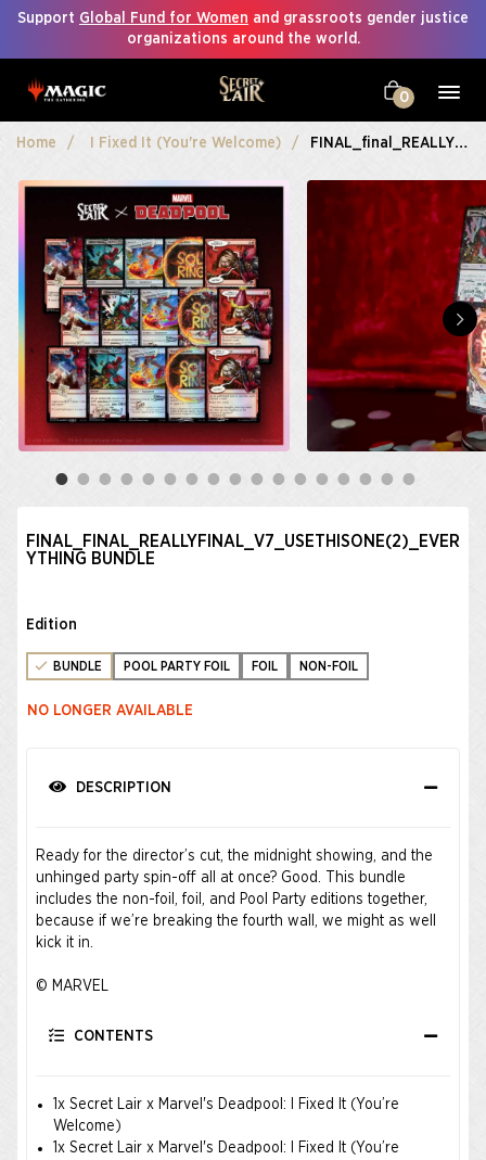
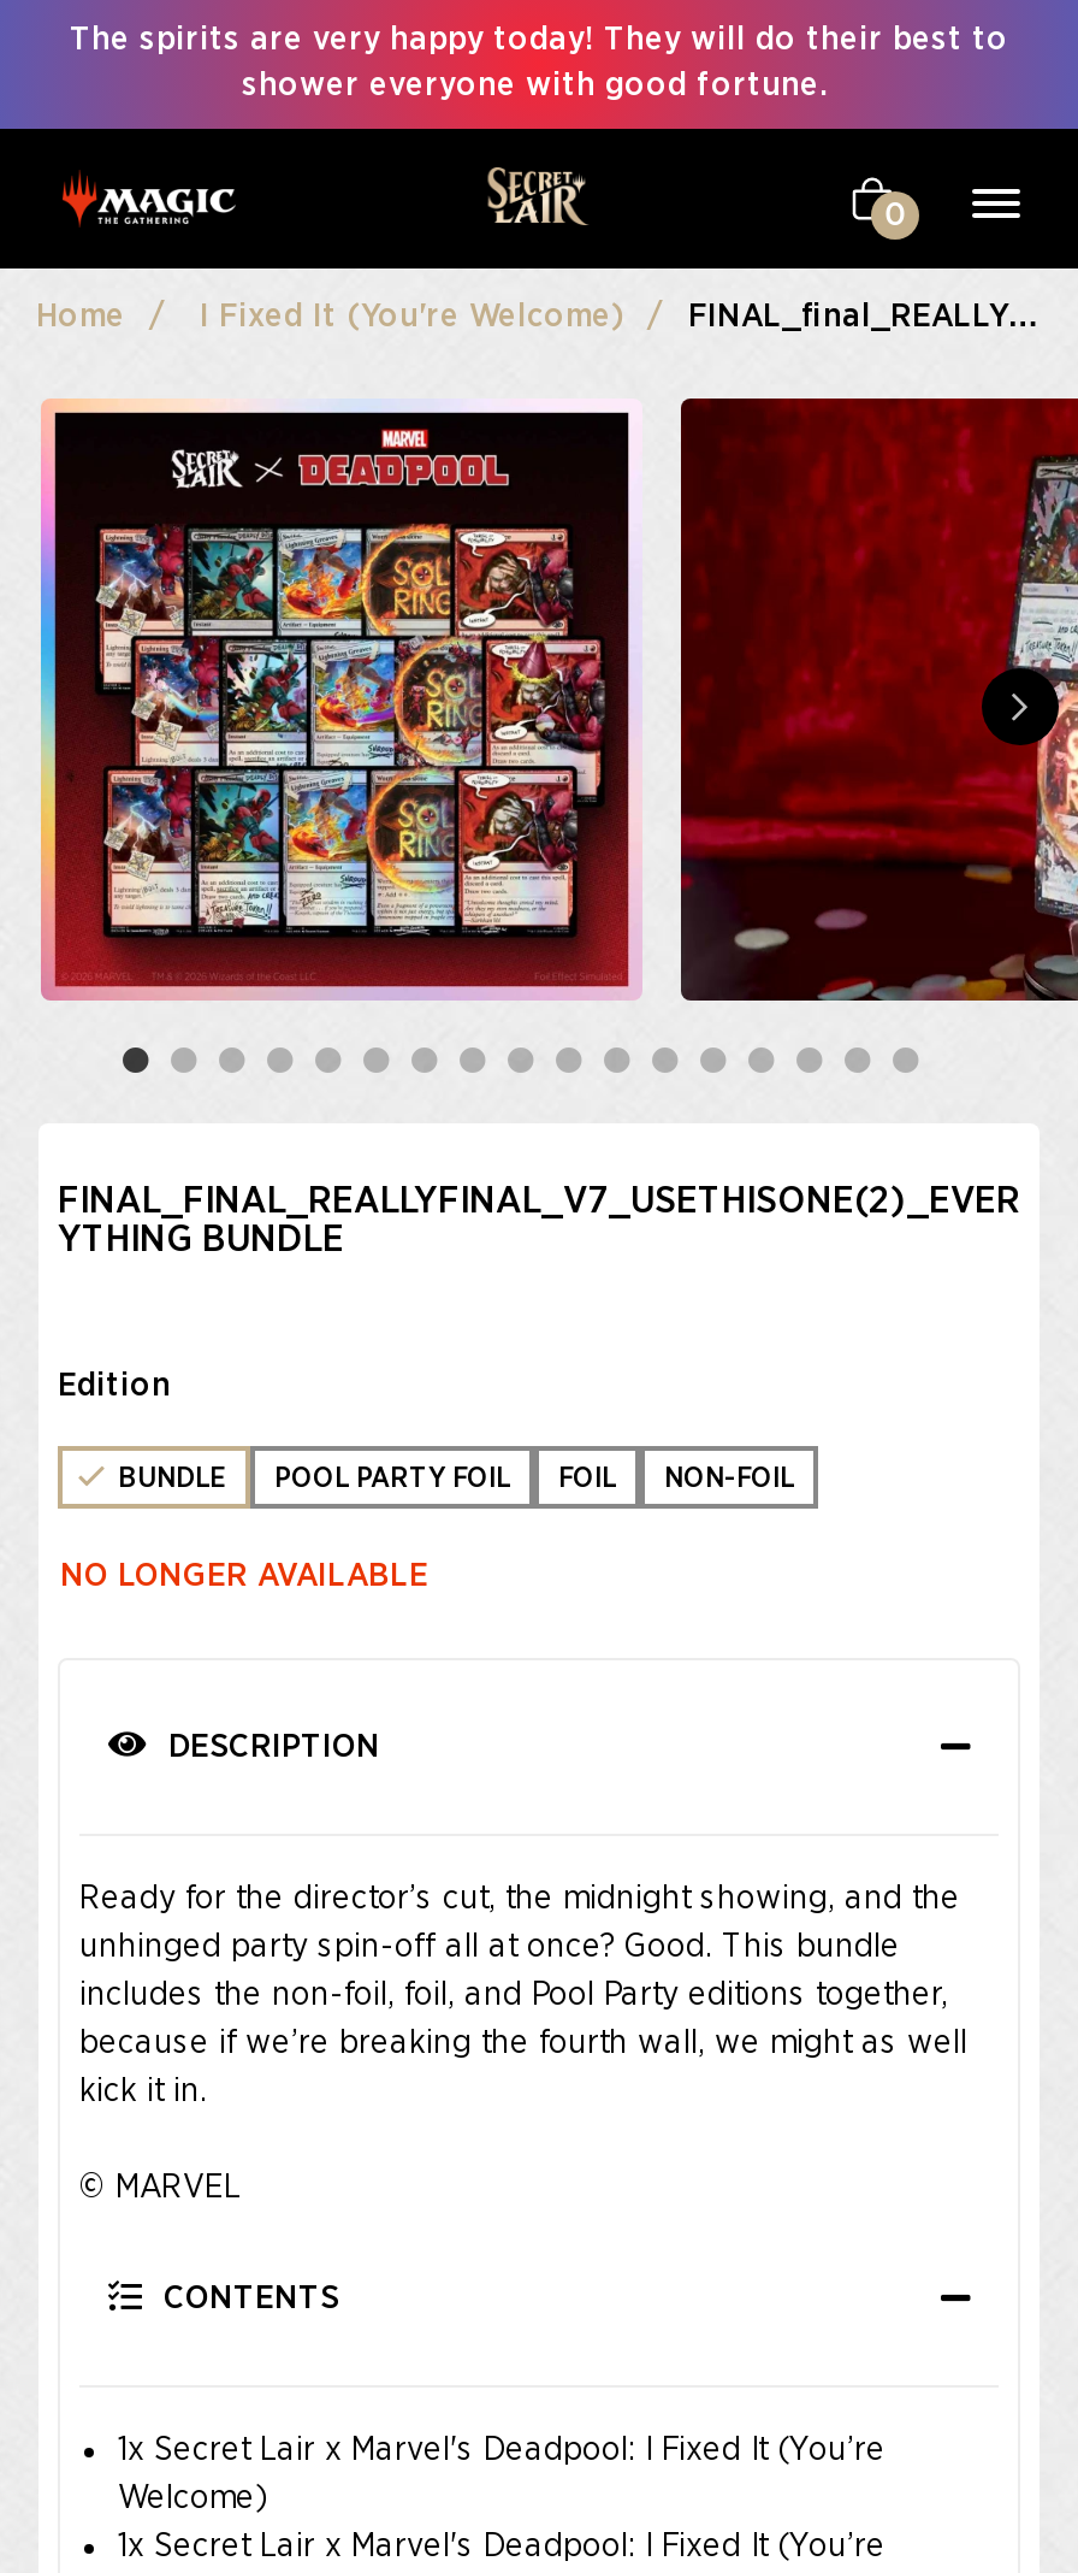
- Support Global Fund for Women and grassroots gender justice
- organizations around the world.
+ The spirits are very happy today! They will do their best to
+ shower everyone with good fortune.
